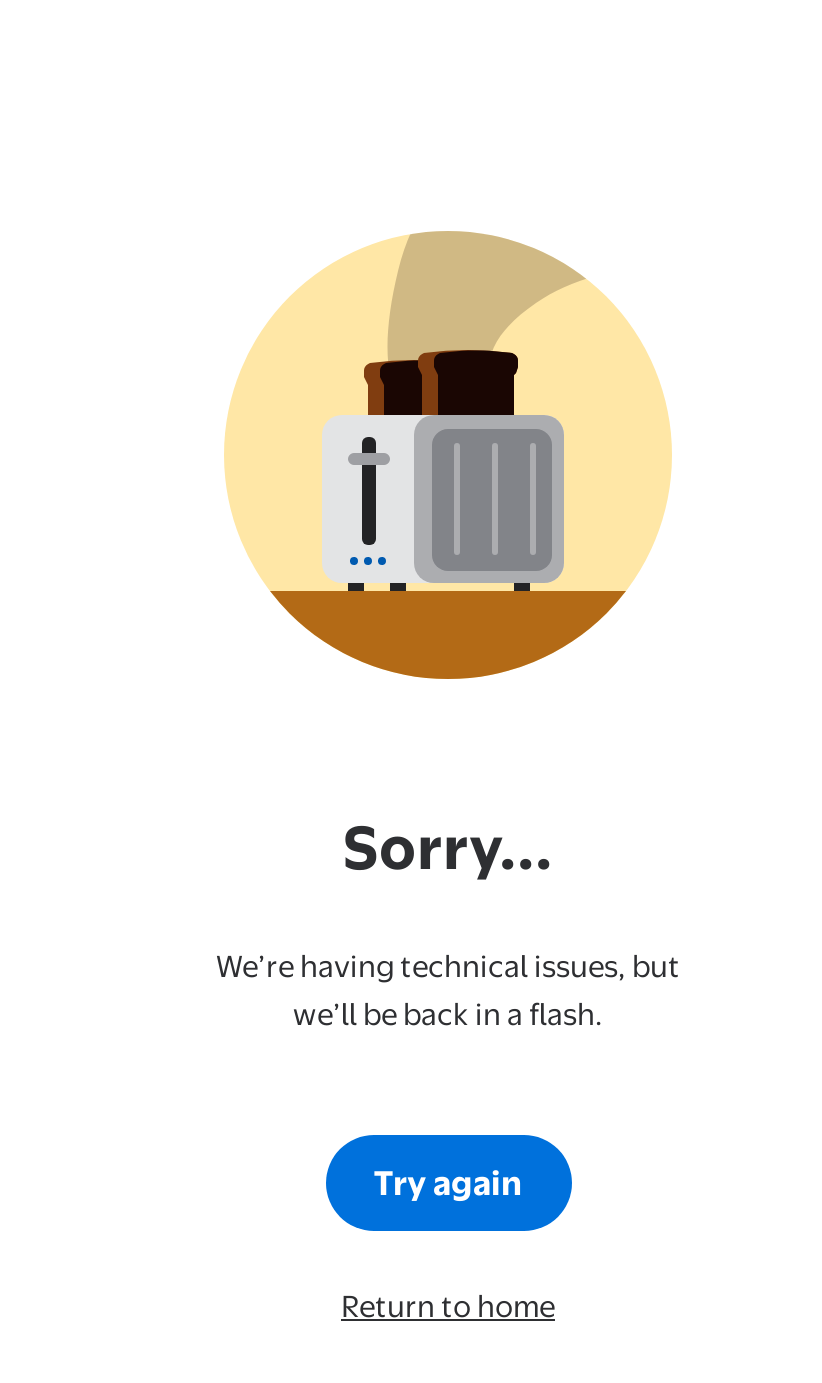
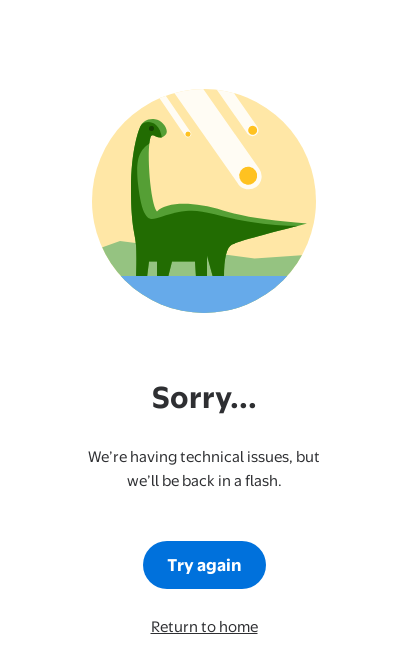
- [image]
+ [image]
